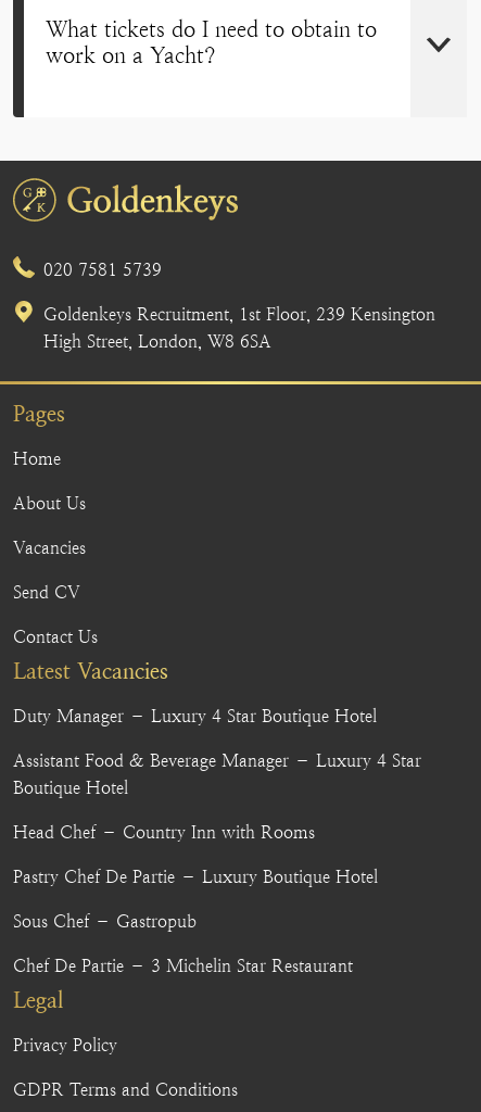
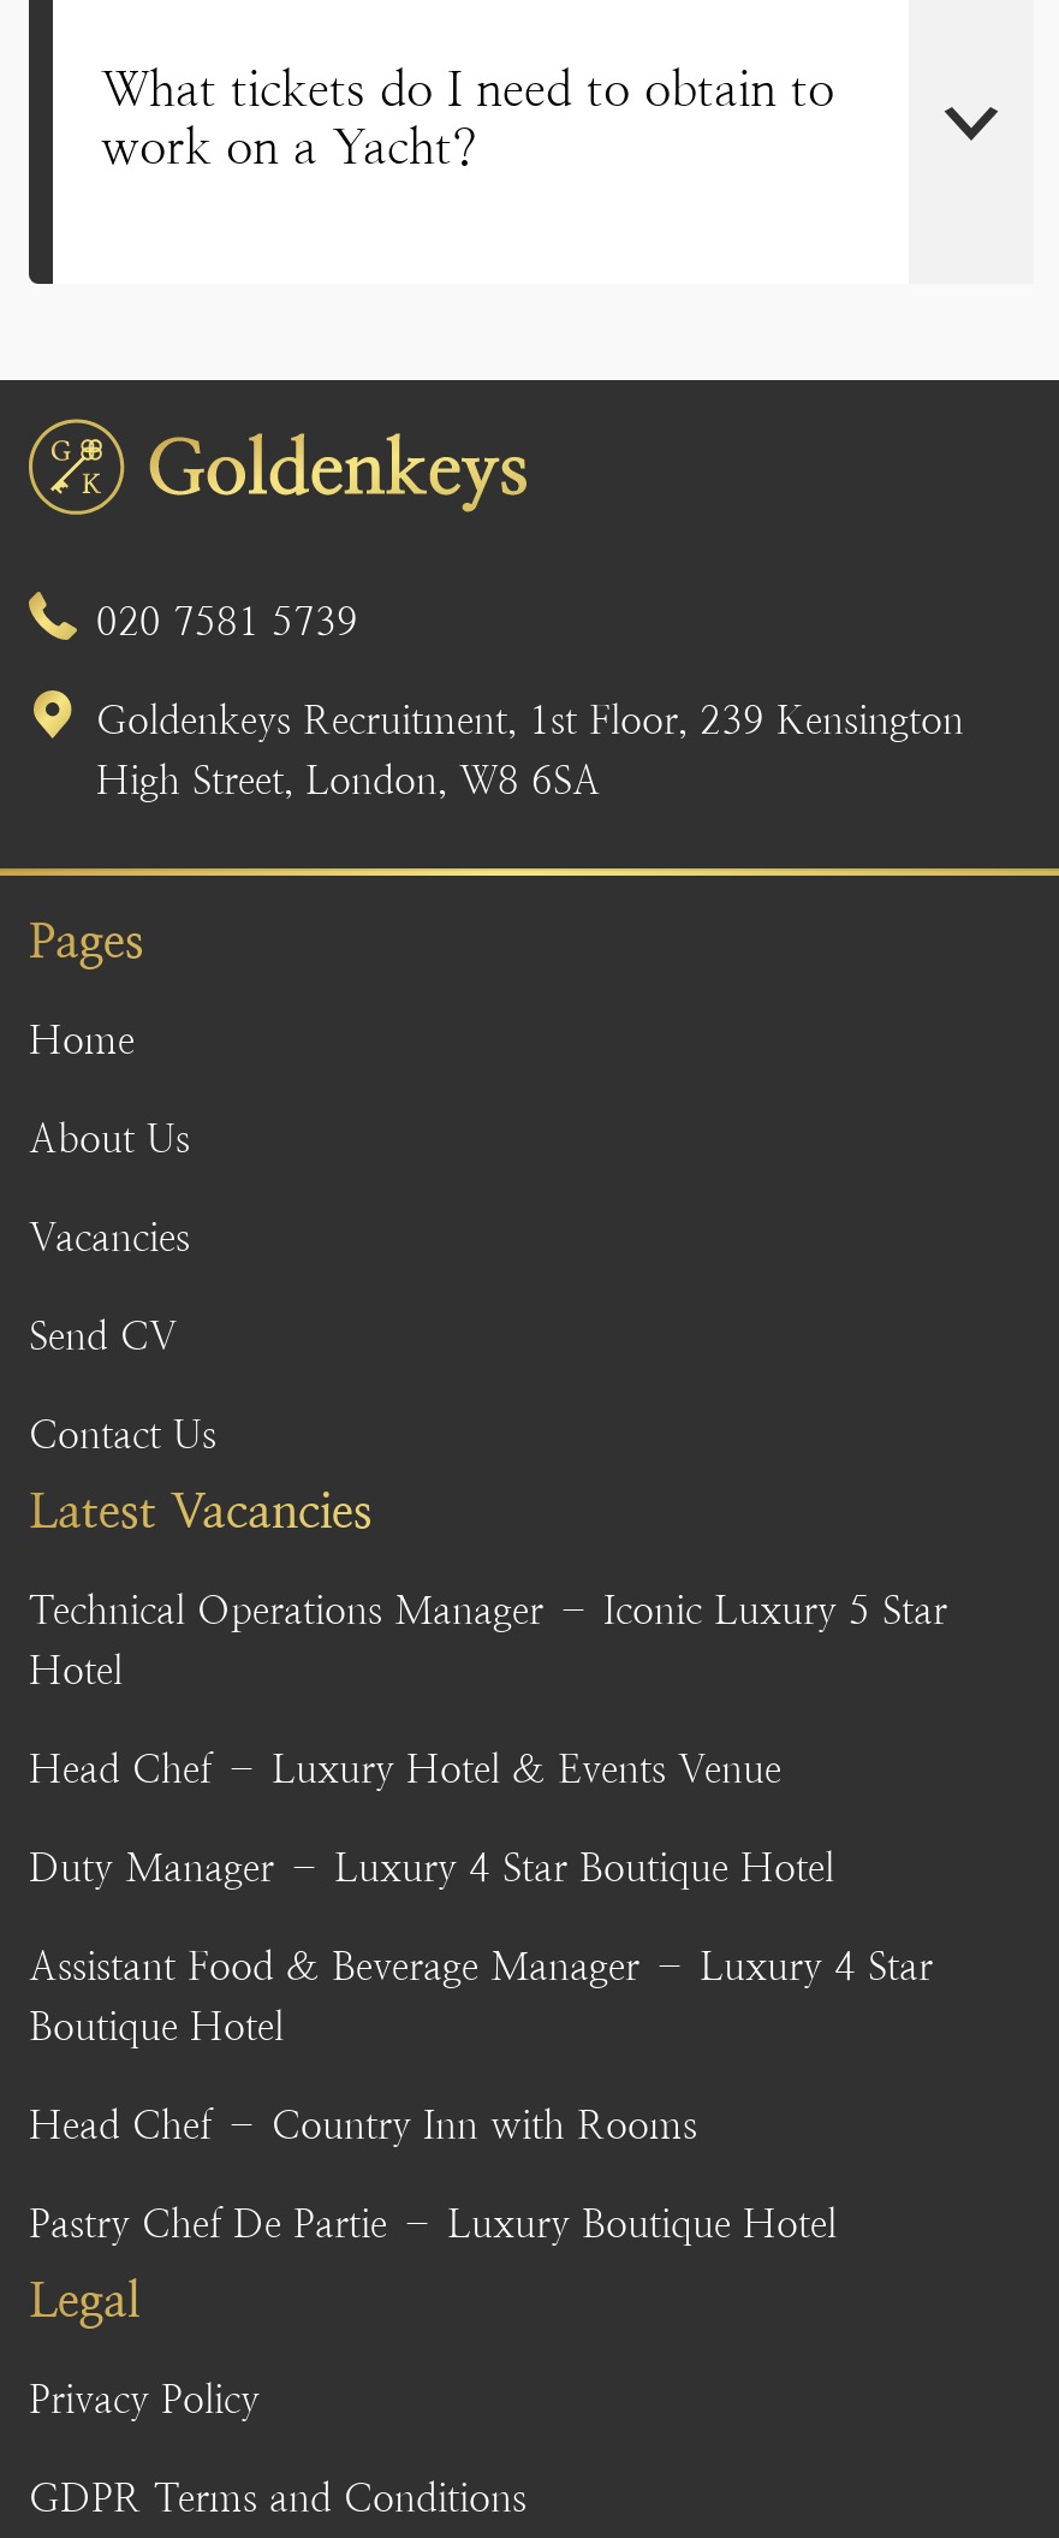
+ Technical Operations Manager – Iconic Luxury 5 Star
+ Hotel
+ Head Chef – Luxury Hotel & Events Venue

moved down: Duty Manager – Luxury 4 Star Boutique Hotel | Assistant Food & Beverage Manager – Luxury 4 Star | Boutique Hotel | Head Chef – Country Inn with Rooms | Pastry Chef De Partie – Luxury Boutique Hotel

- Sous Chef – Gastropub
- Chef De Partie – 3 Michelin Star Restaurant
